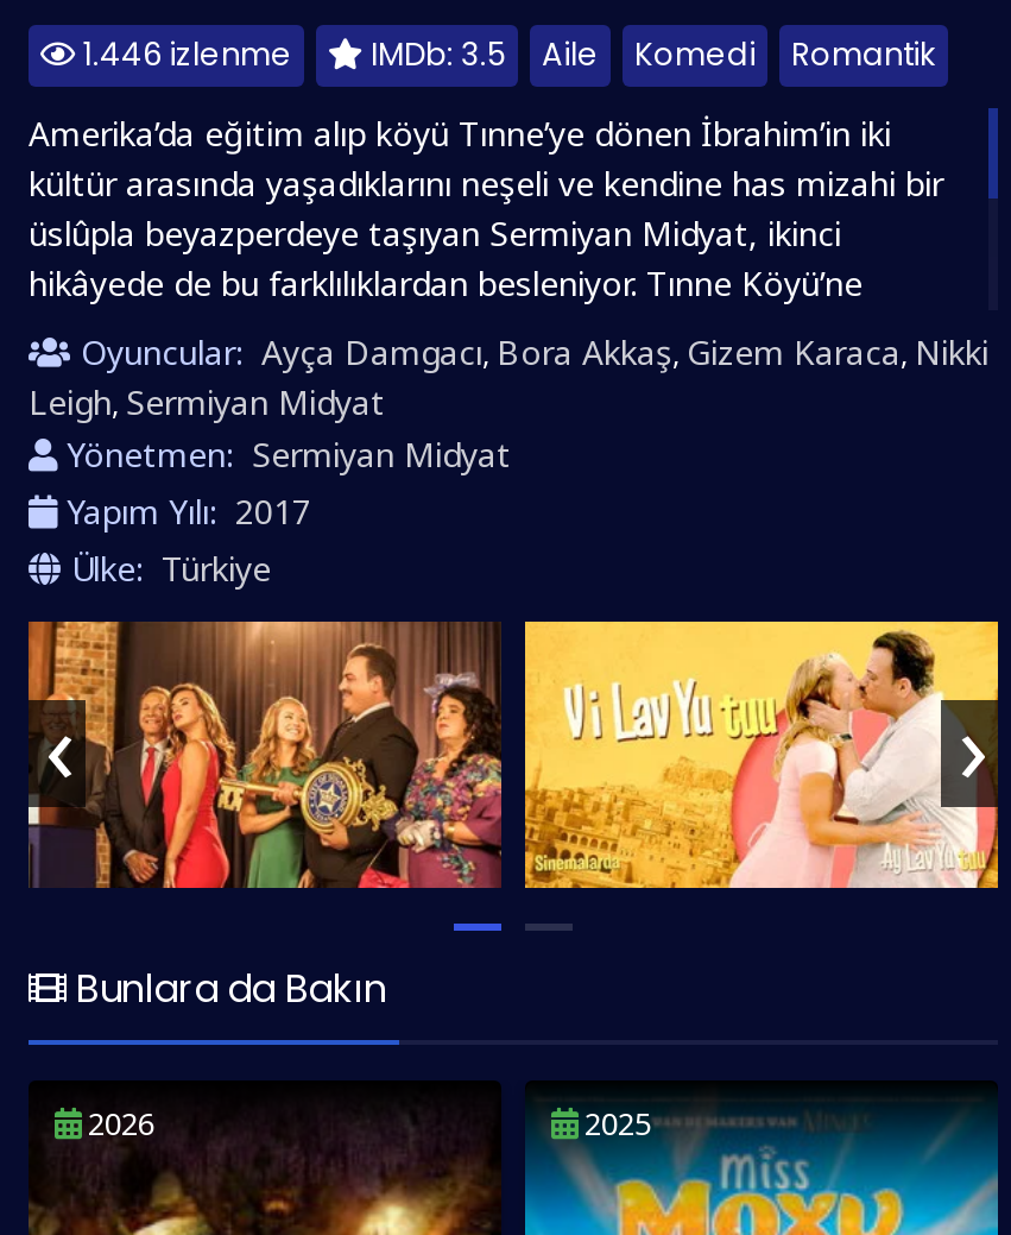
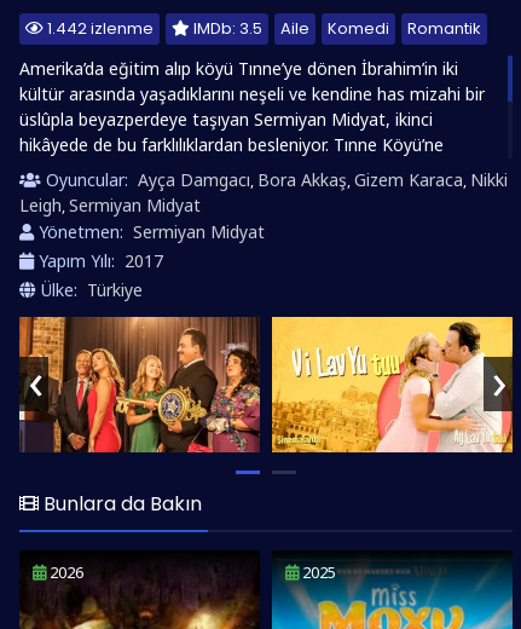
- 1.446 izlenme IMDb: 3.5 Aile Komedi Romantik
+ 1.442 izlenme IMDb: 3.5 Aile Komedi Romantik
